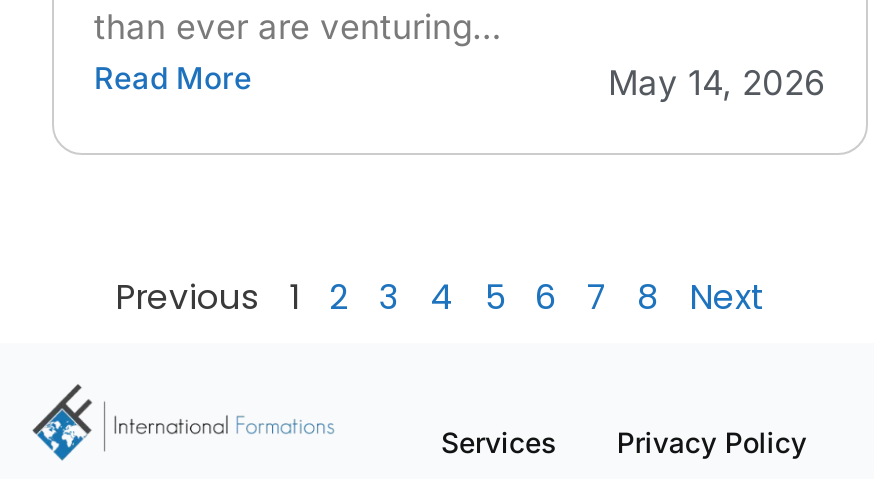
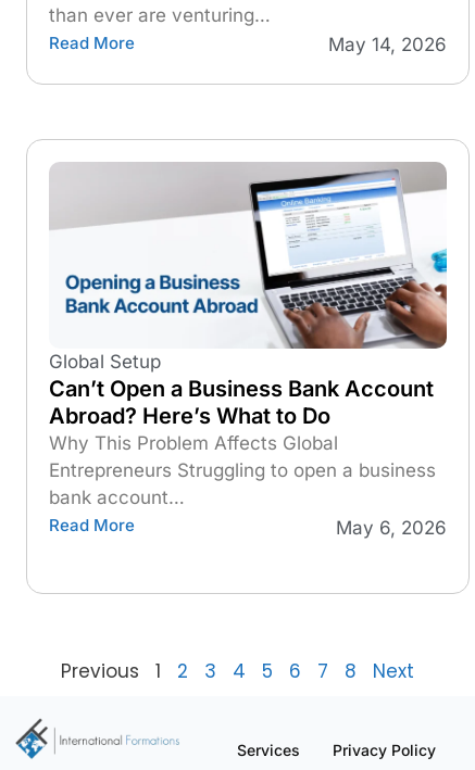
+ [image]
+ Global Setup
+ Can’t Open a Business Bank Account
+ Abroad? Here’s What to Do
+ Why This Problem Affects Global
+ Entrepreneurs Struggling to open a business
+ bank account…
+ Read More
+ May 6, 2026
